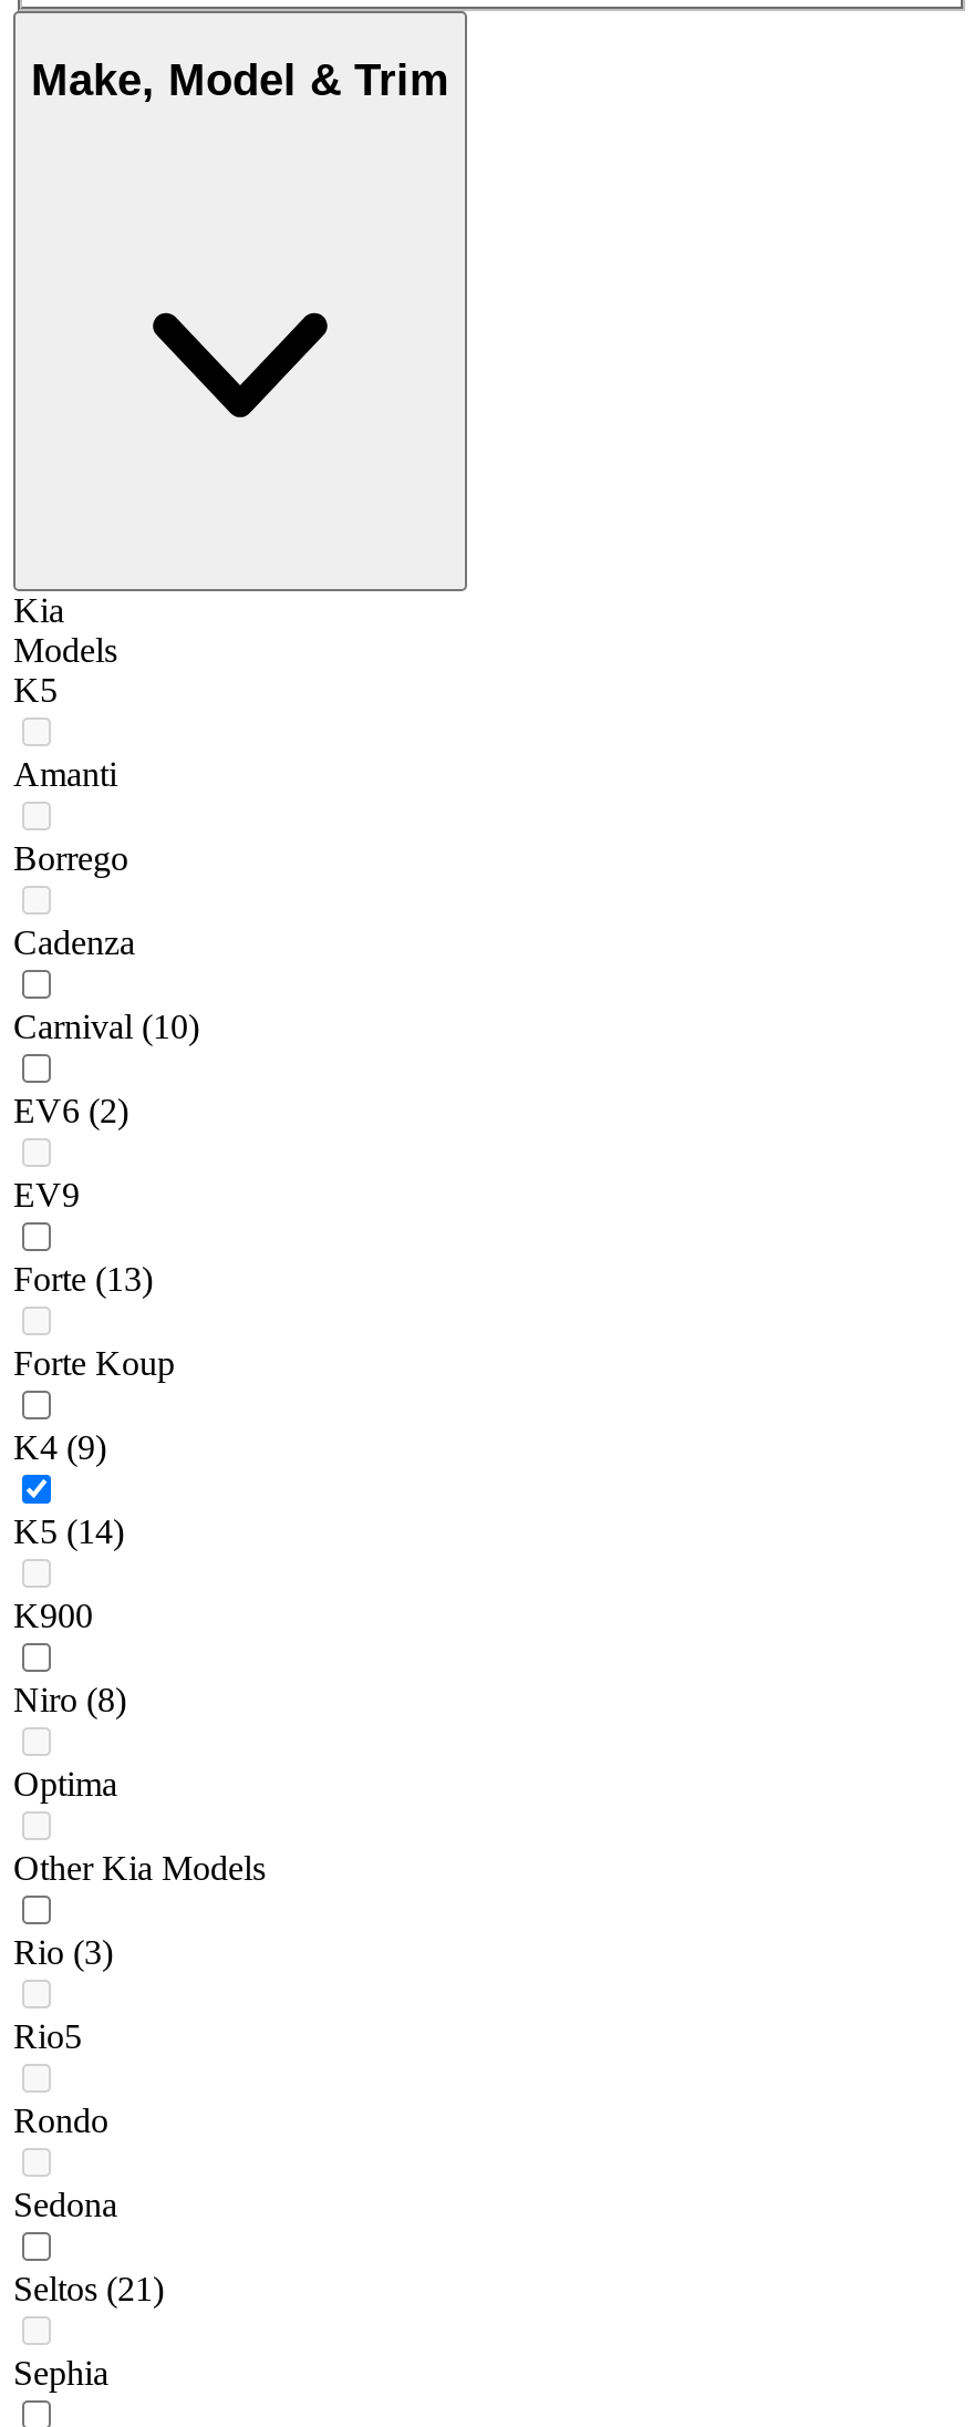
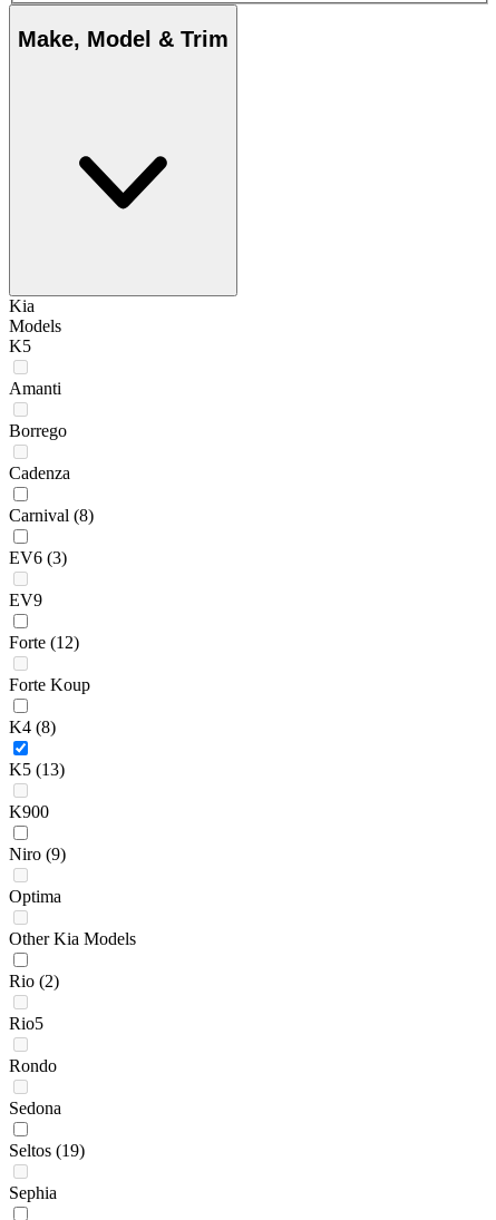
- Carnival (10)
+ Carnival (8)

- EV6 (2)
+ EV6 (3)

- Forte (13)
+ Forte (12)

- K4 (9)
+ K4 (8)

- K5 (14)
+ K5 (13)

- Niro (8)
+ Niro (9)

- Rio (3)
+ Rio (2)

- Seltos (21)
+ Seltos (19)
